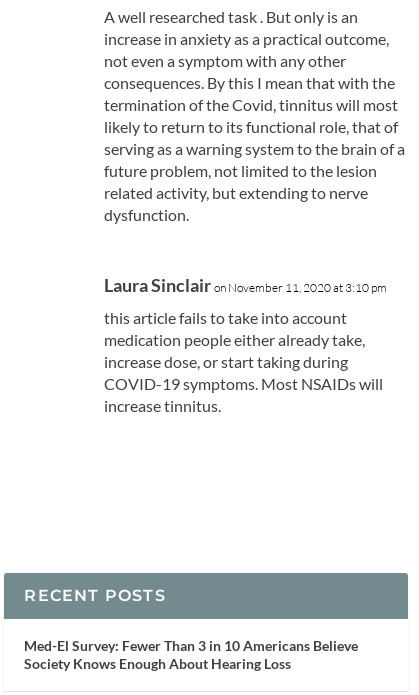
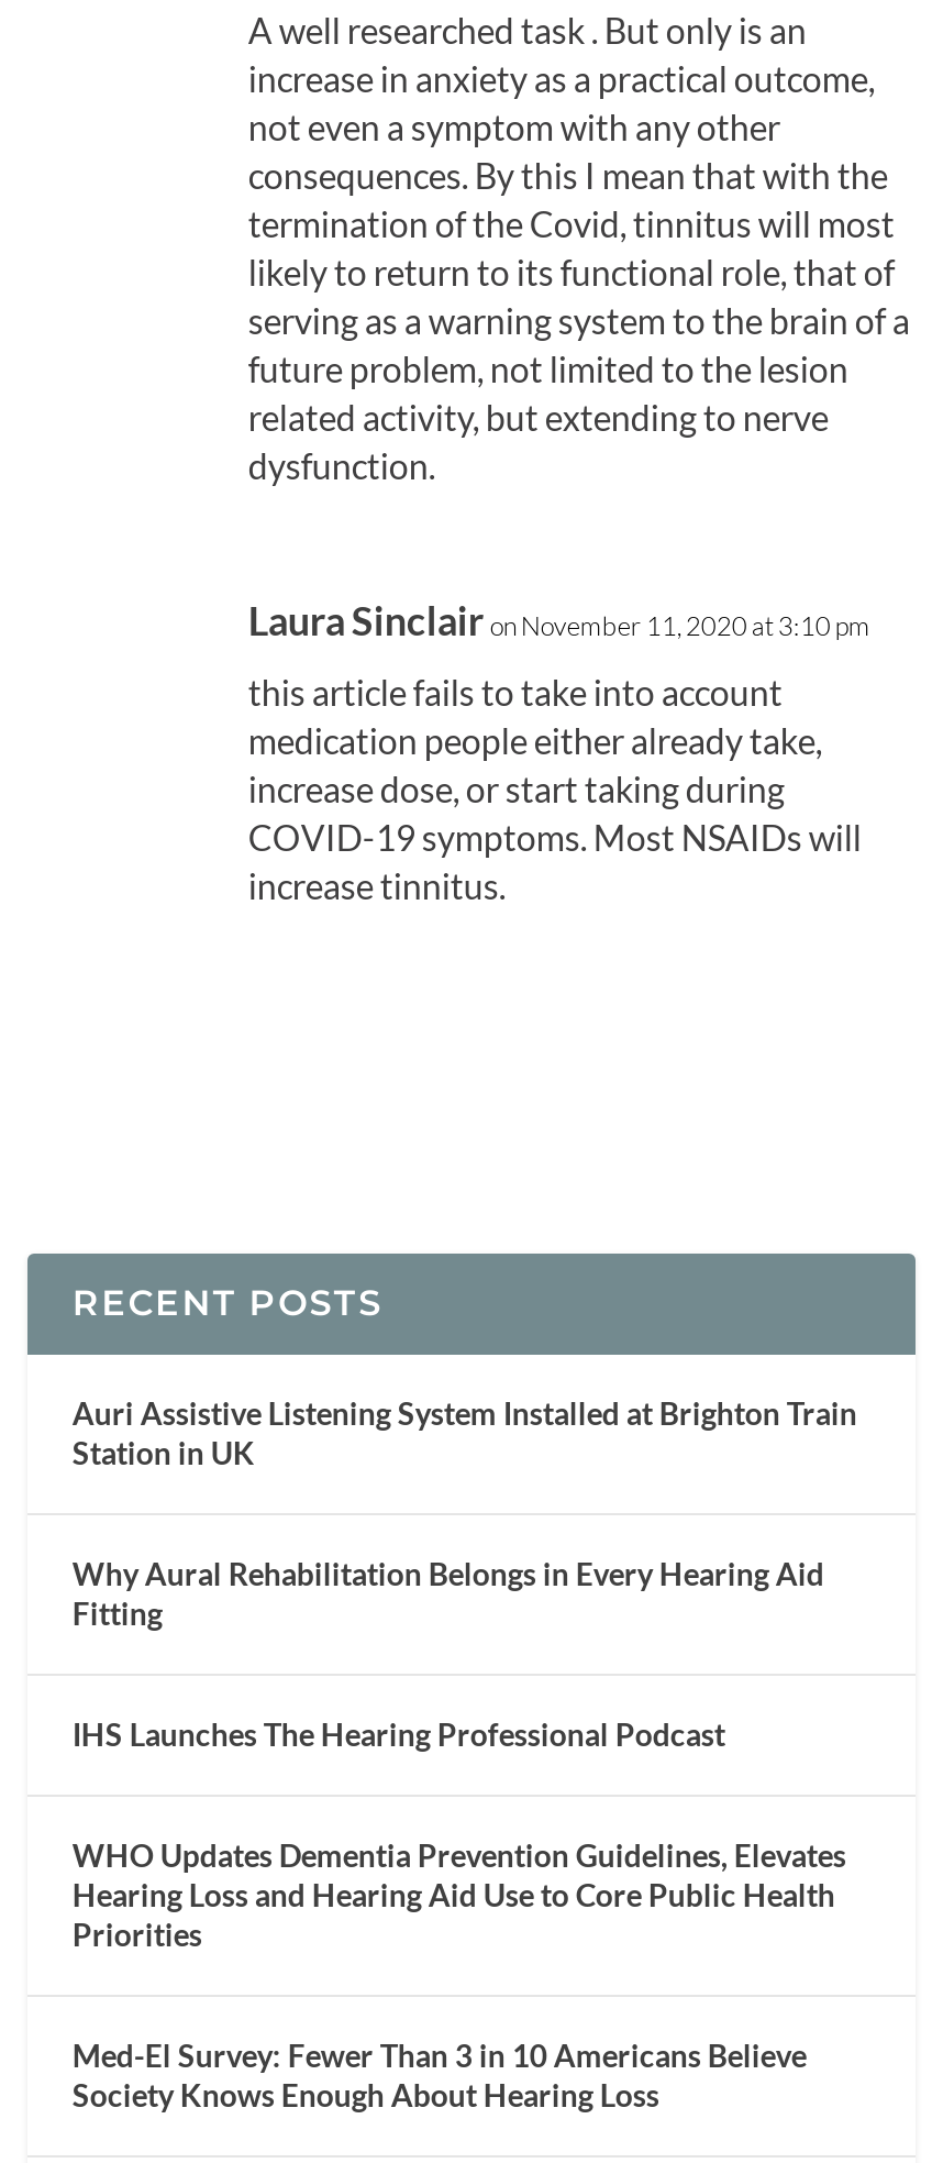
+ Auri Assistive Listening System Installed at Brighton Train
+ Station in UK
+ Why Aural Rehabilitation Belongs in Every Hearing Aid
+ Fitting
+ IHS Launches The Hearing Professional Podcast
+ WHO Updates Dementia Prevention Guidelines, Elevates
+ Hearing Loss and Hearing Aid Use to Core Public Health
+ Priorities
